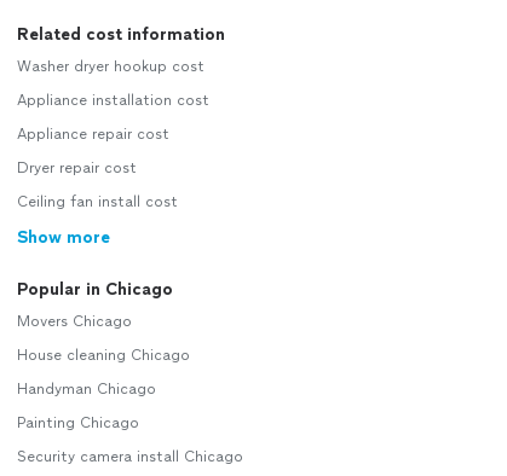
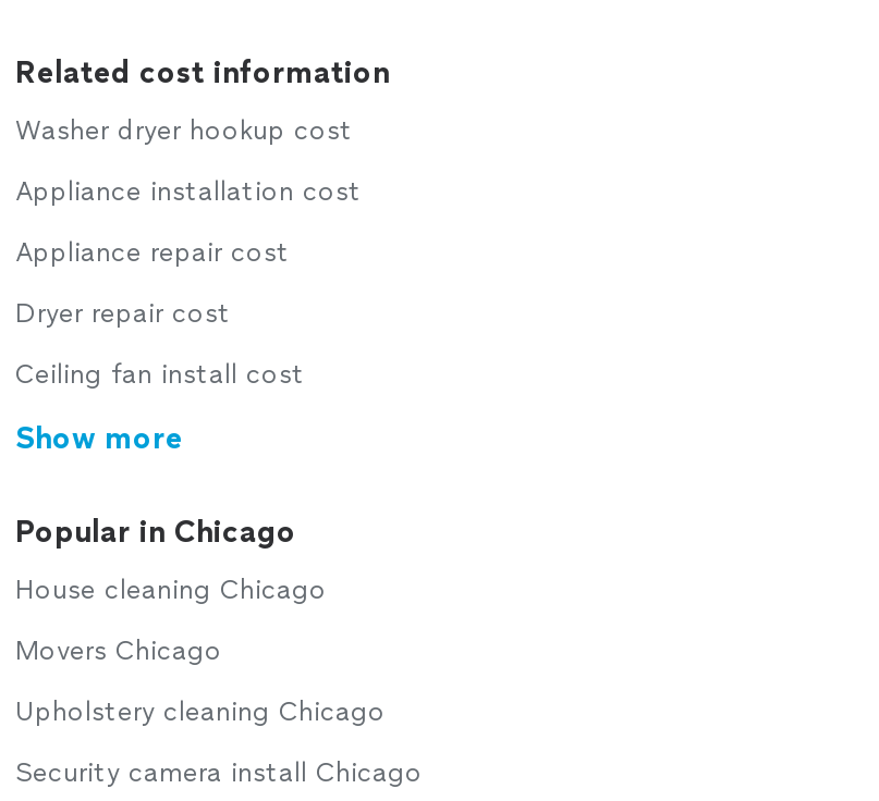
moved down: Movers Chicago

moved up: House cleaning Chicago

- Handyman Chicago
- Painting Chicago
+ Upholstery cleaning Chicago
